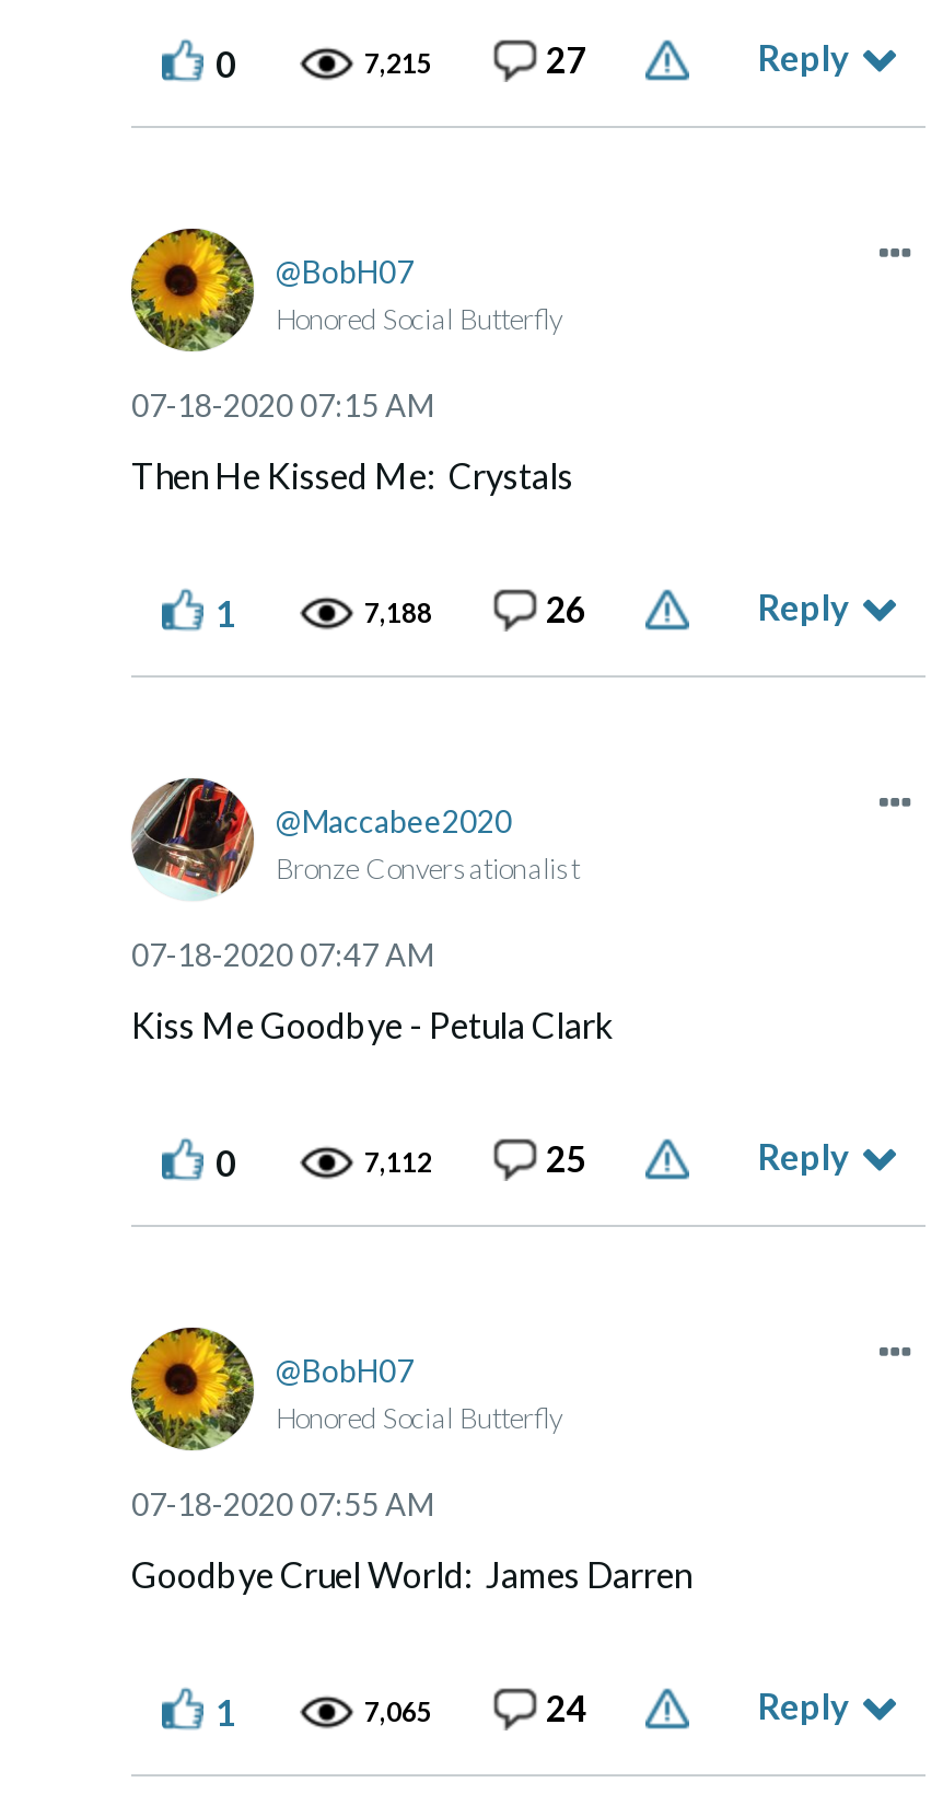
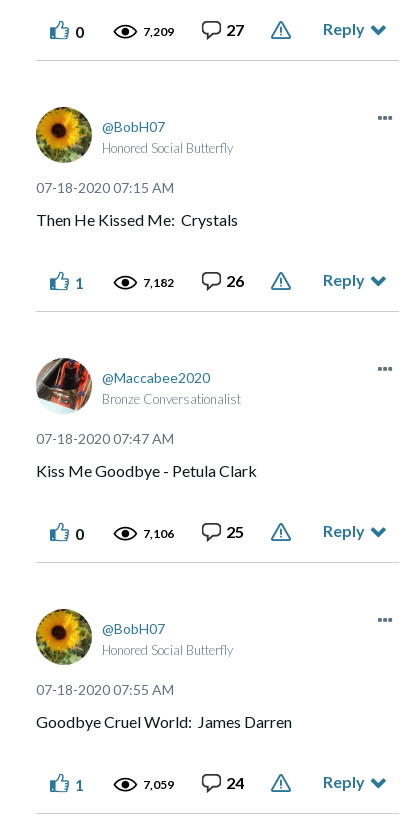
- 7,215
+ 7,209

- 7,188
+ 7,182

- 7,112
+ 7,106

- 7,065
+ 7,059
